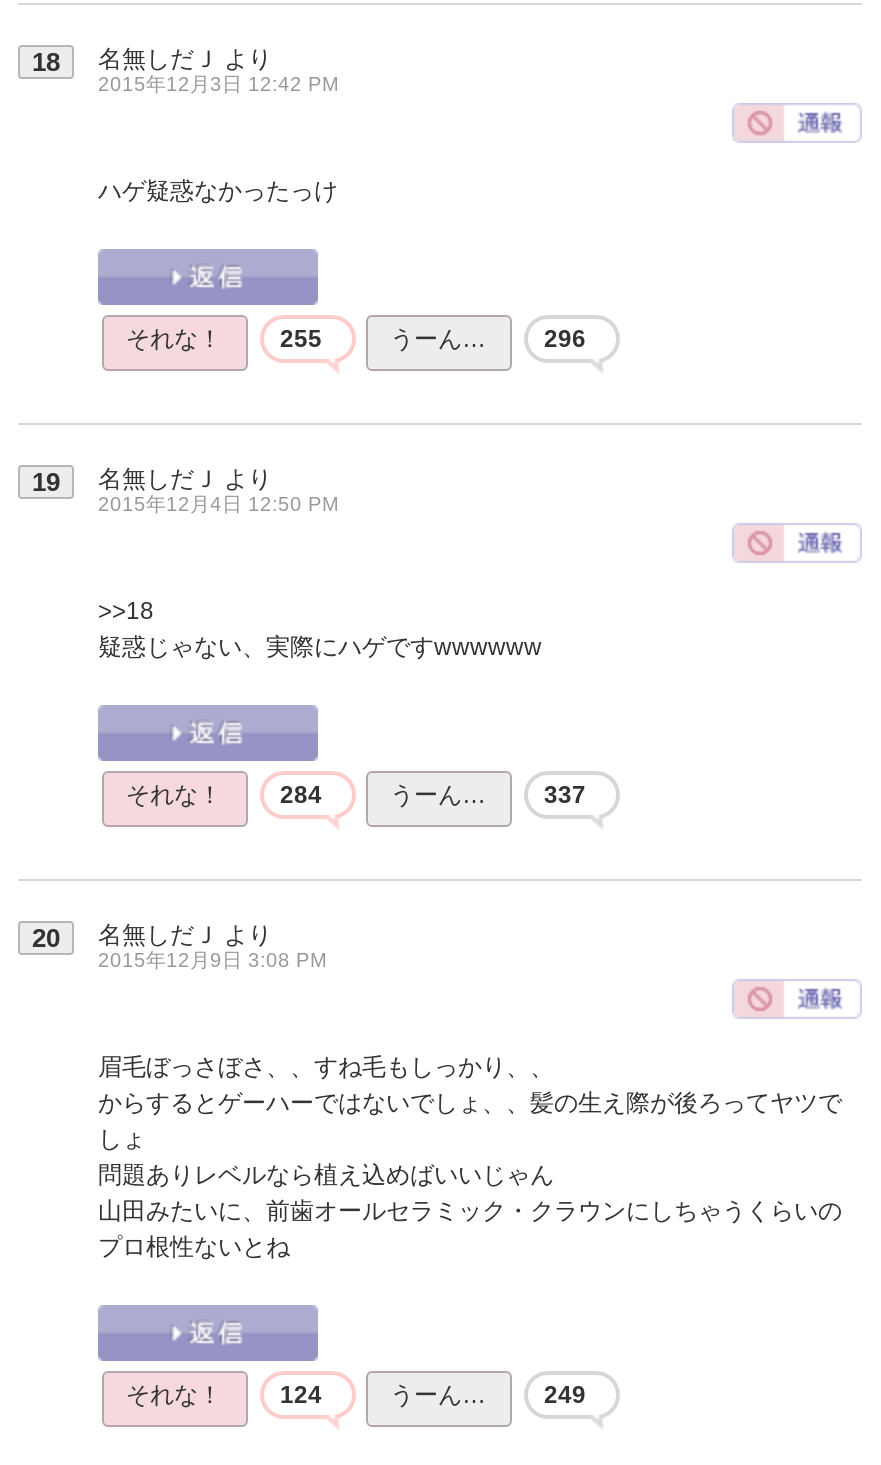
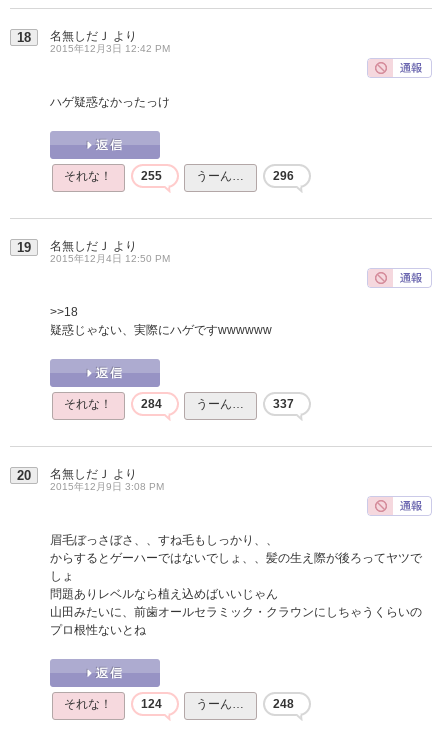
- 249
+ 248
